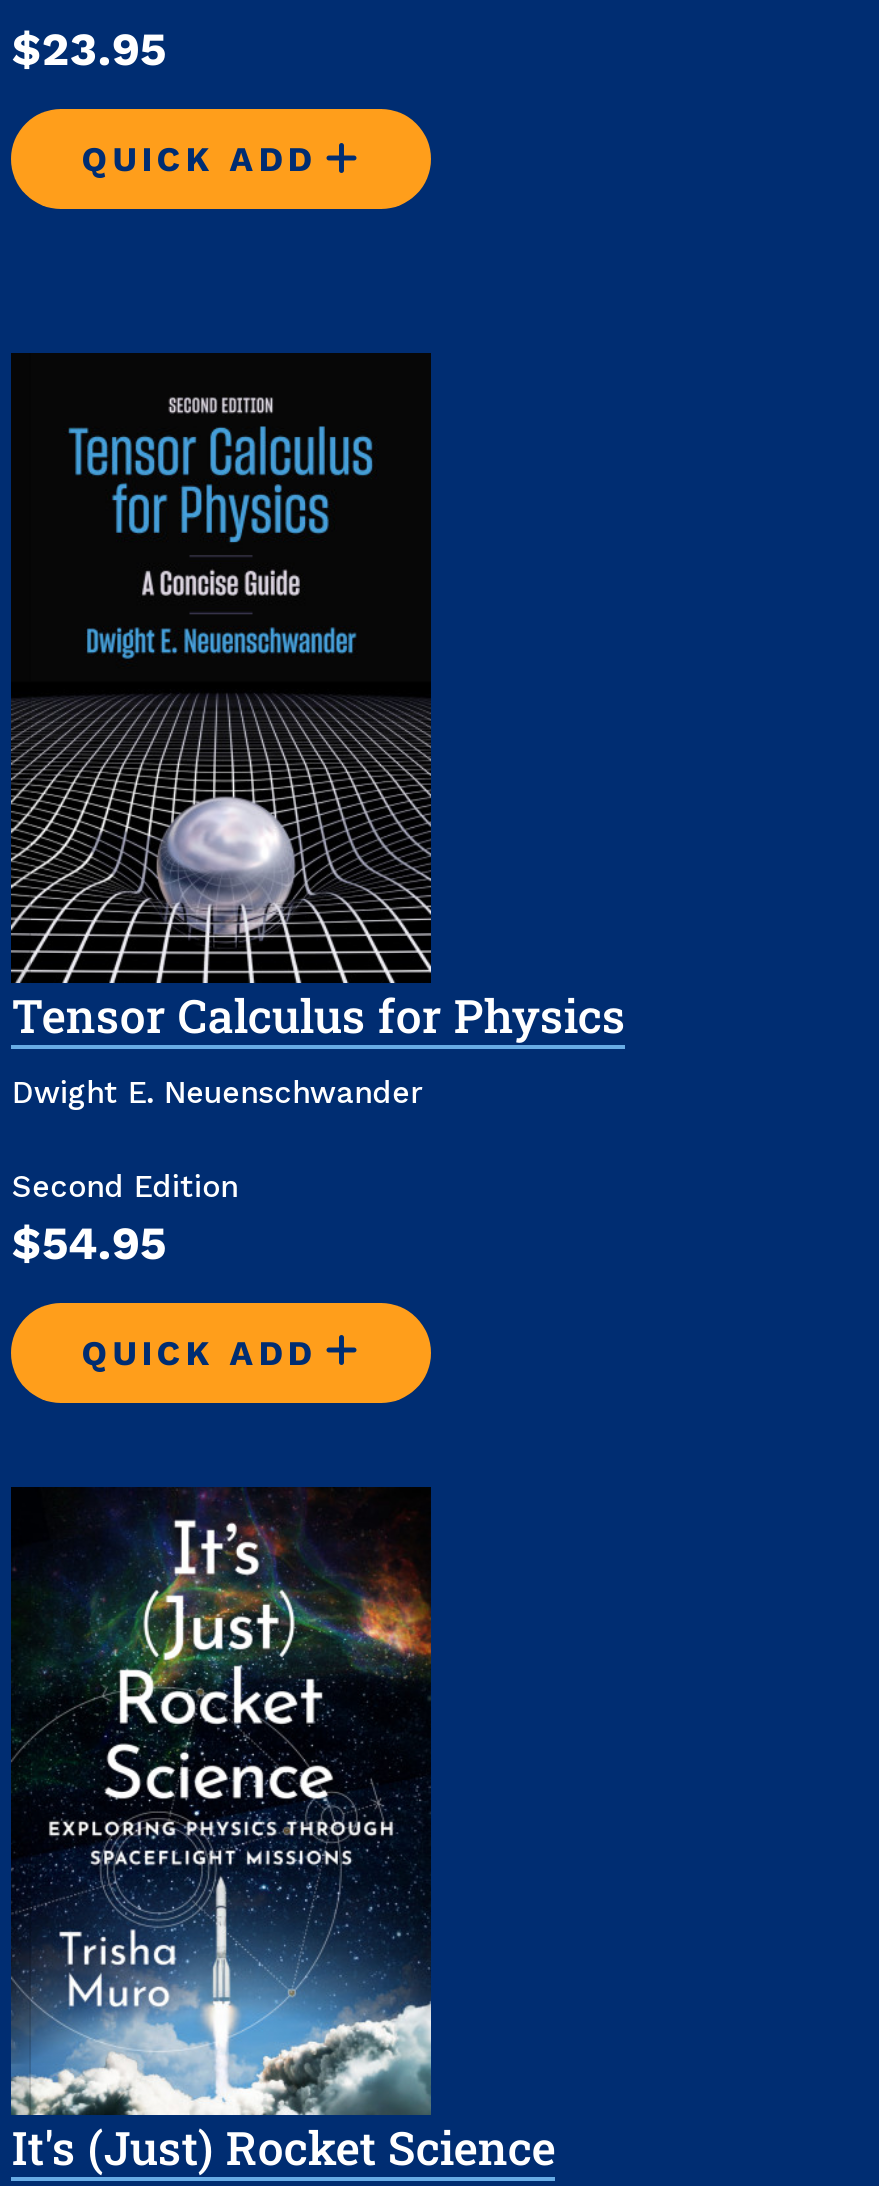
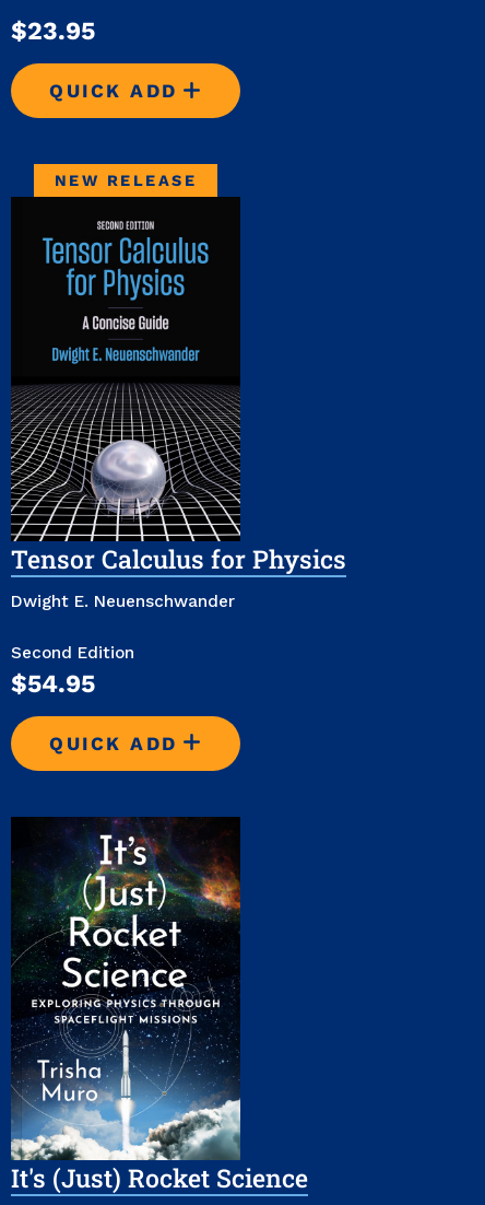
+ NEW RELEASE
